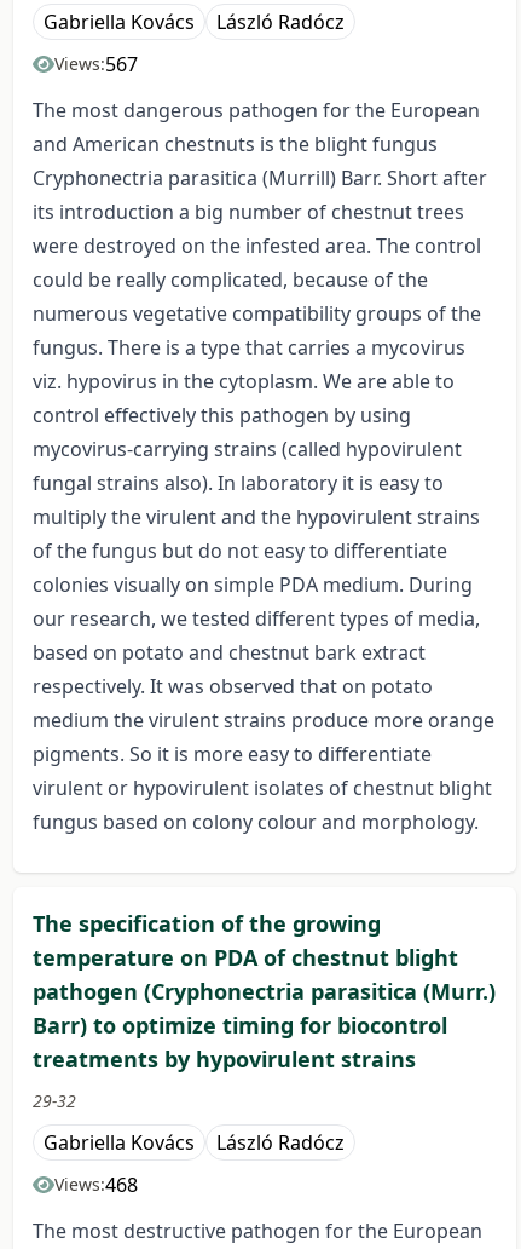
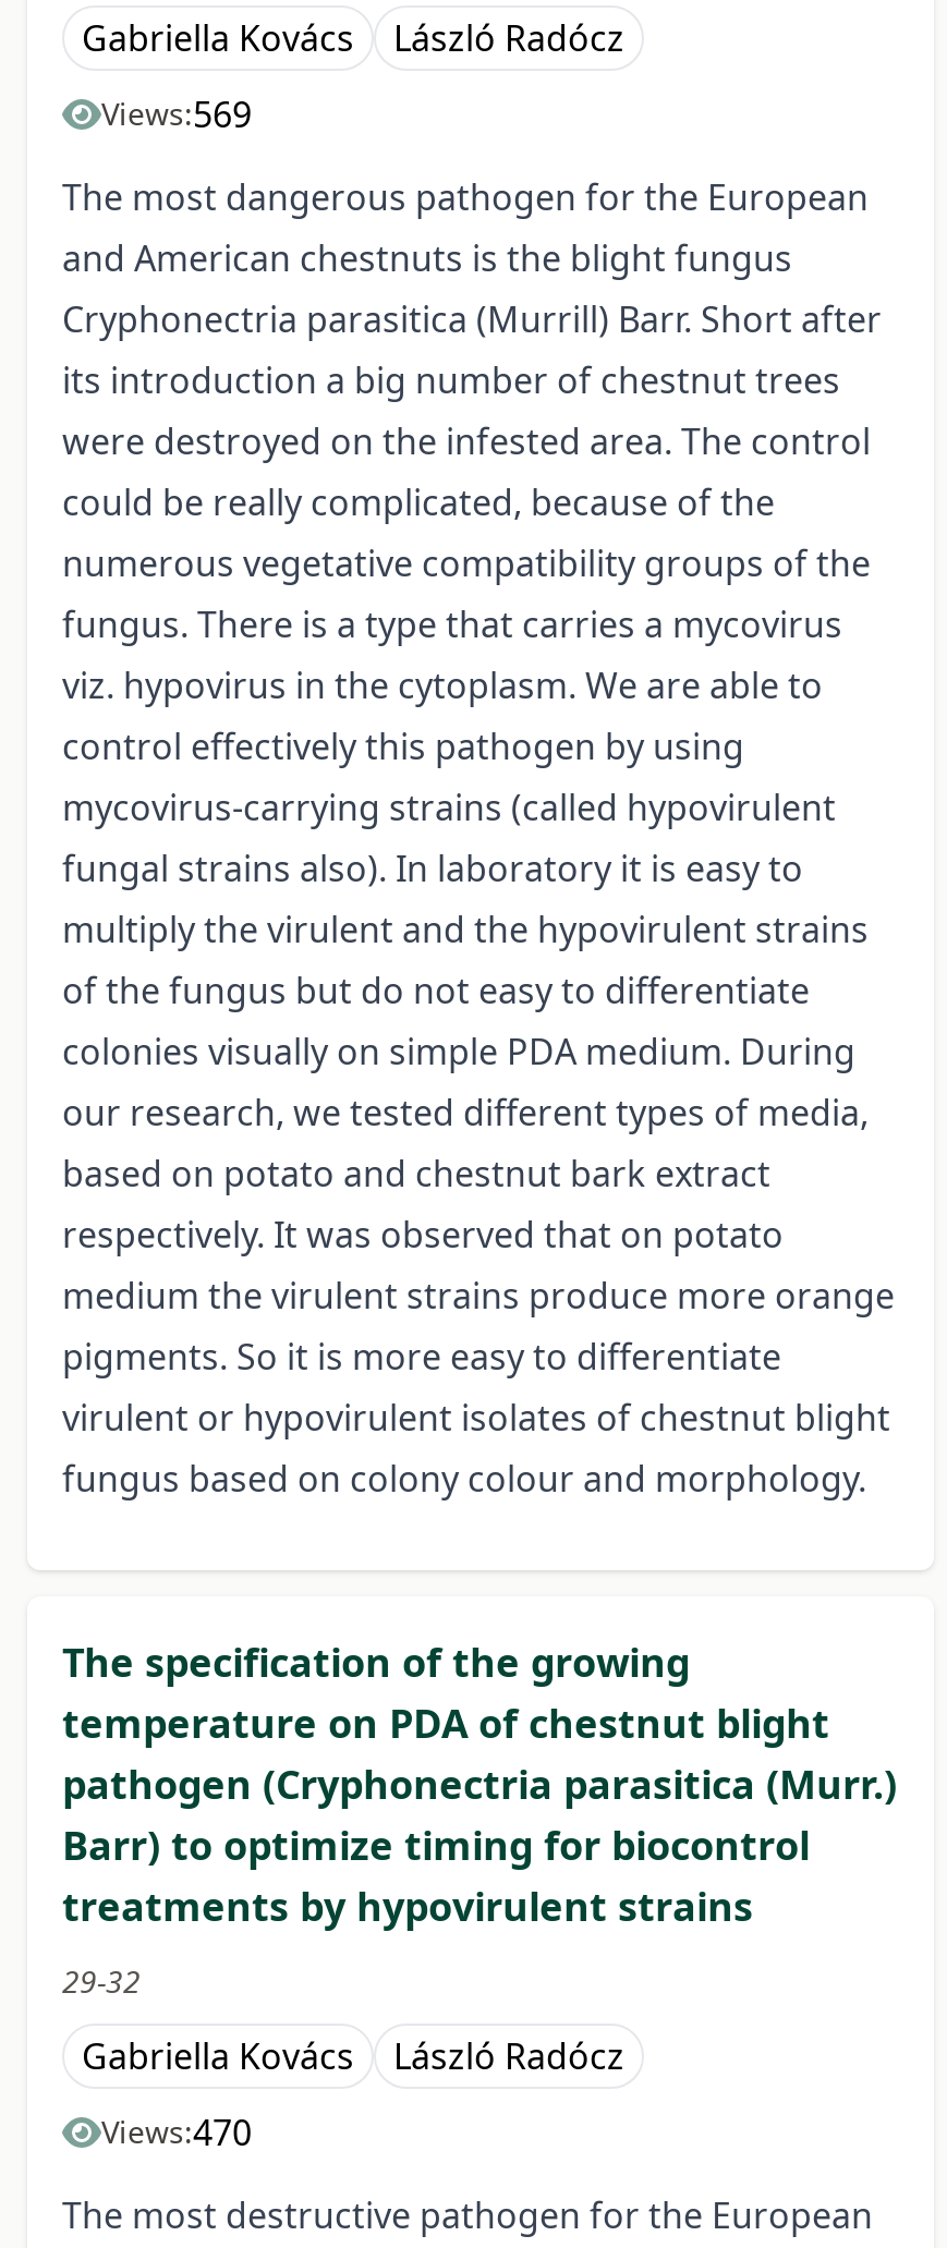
- Views:567
+ Views:569

- Views:468
+ Views:470
